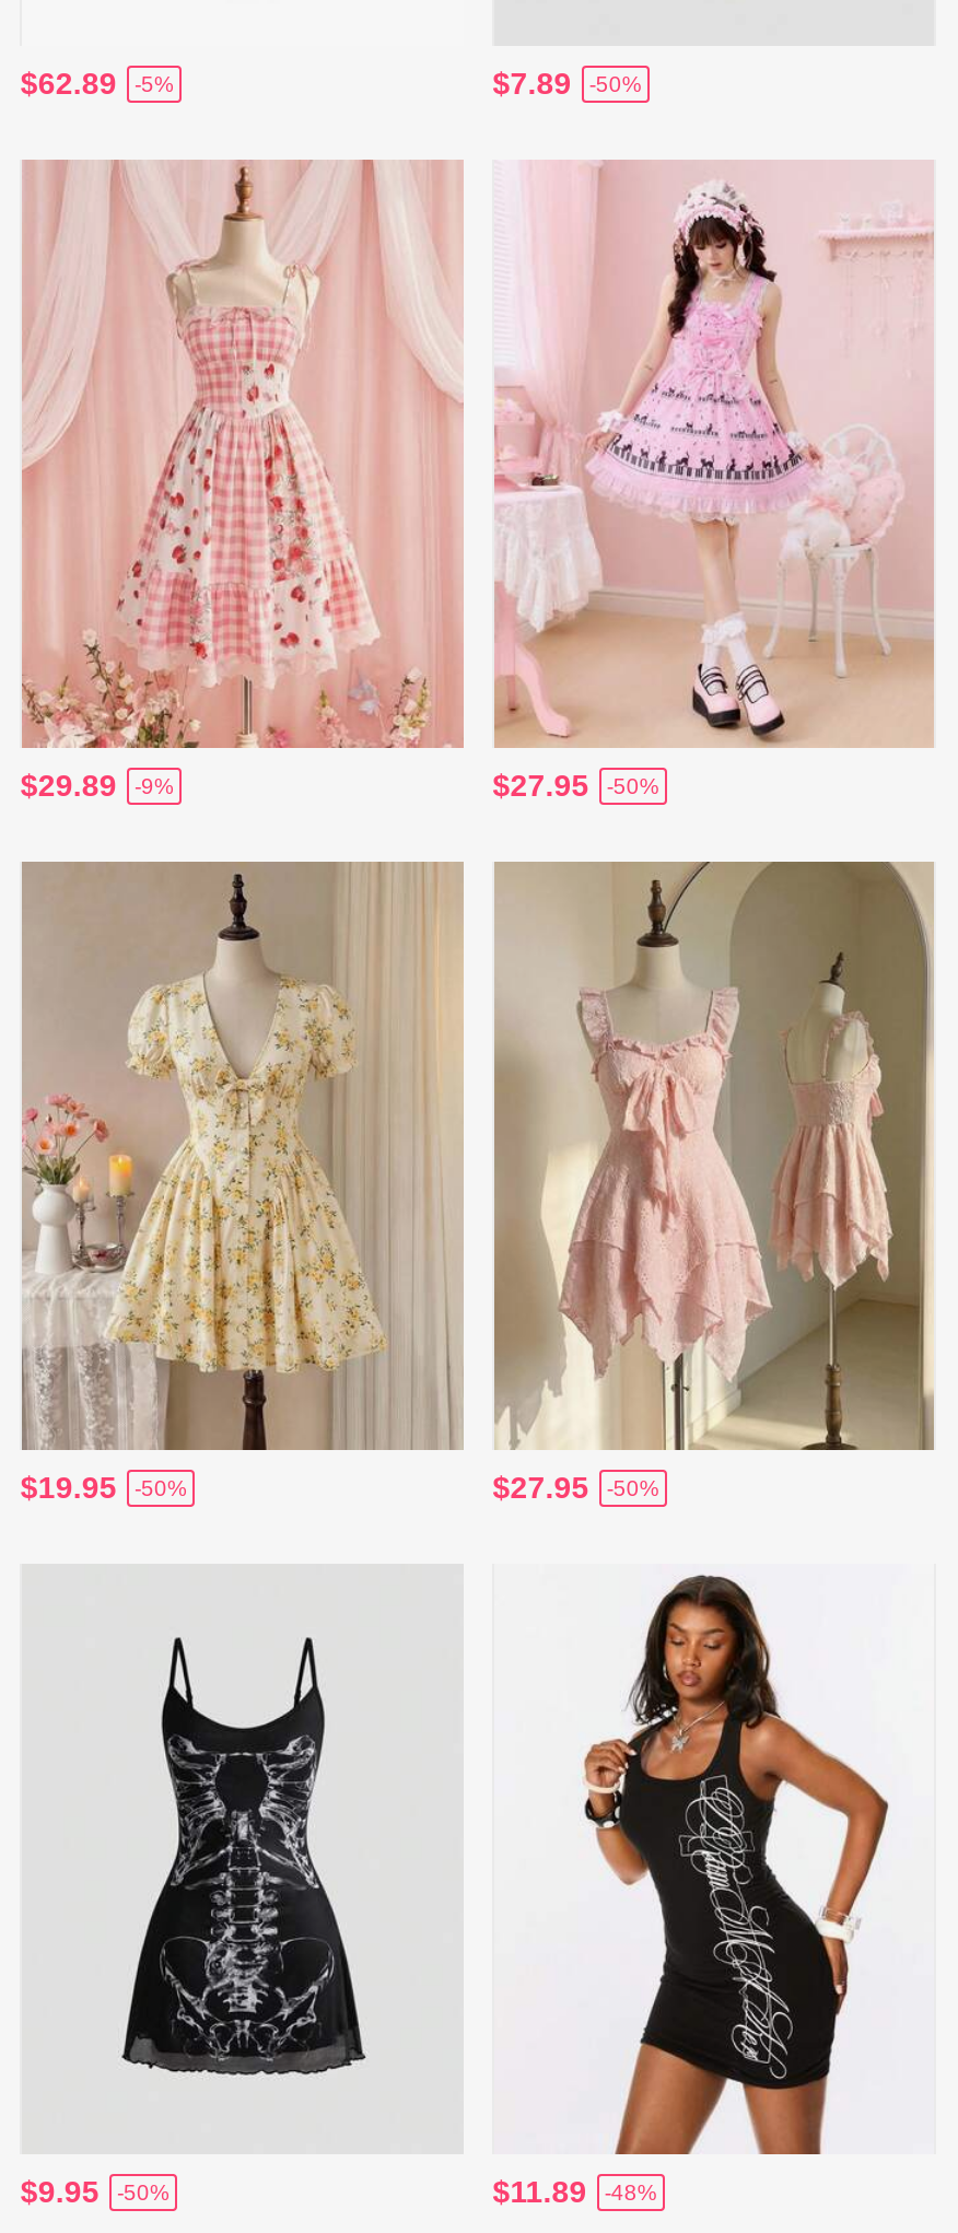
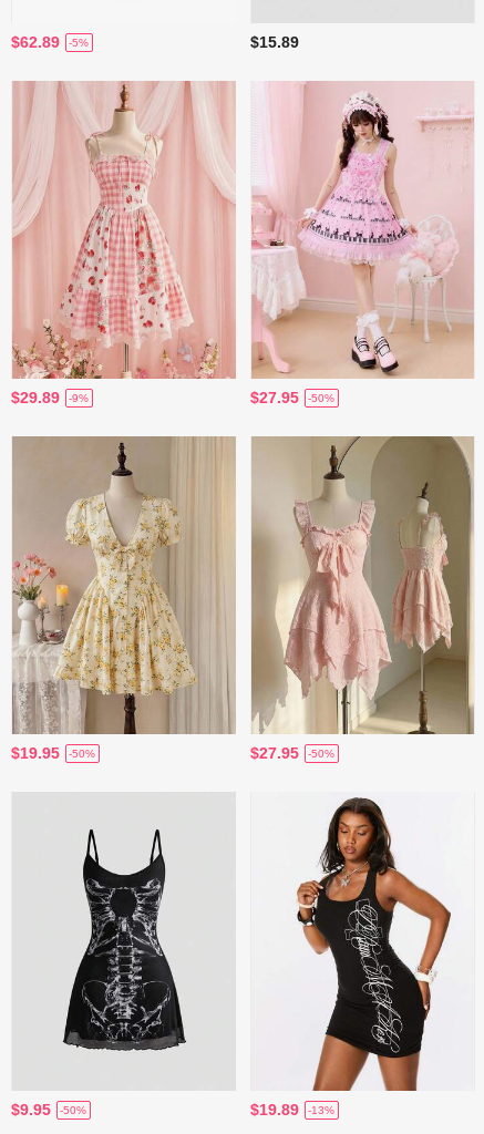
- $7.89
- -50%
+ $15.89

- $11.89
- -48%
+ $19.89
+ -13%
